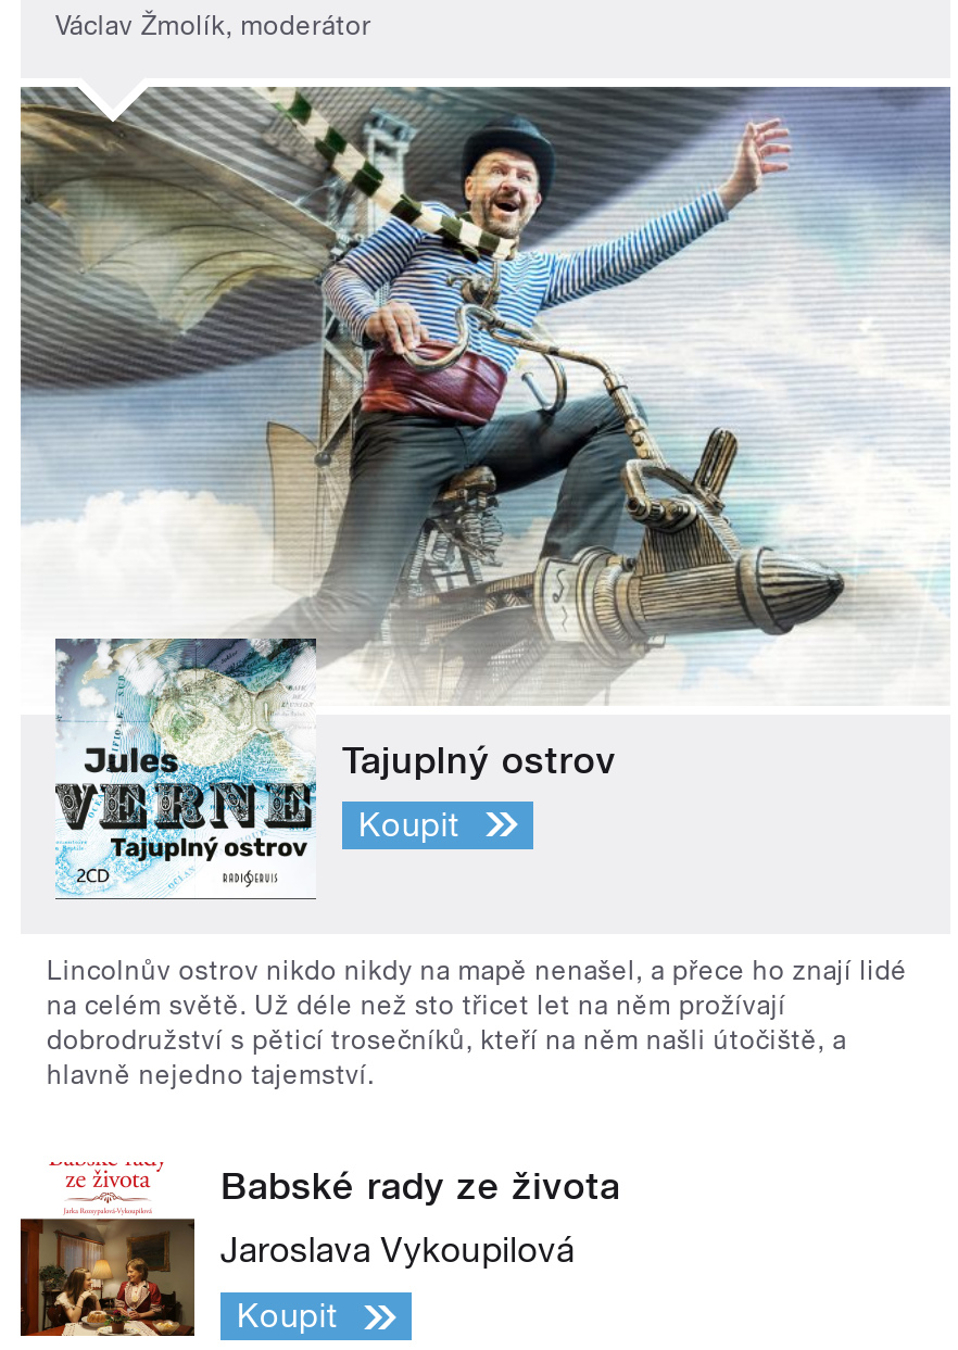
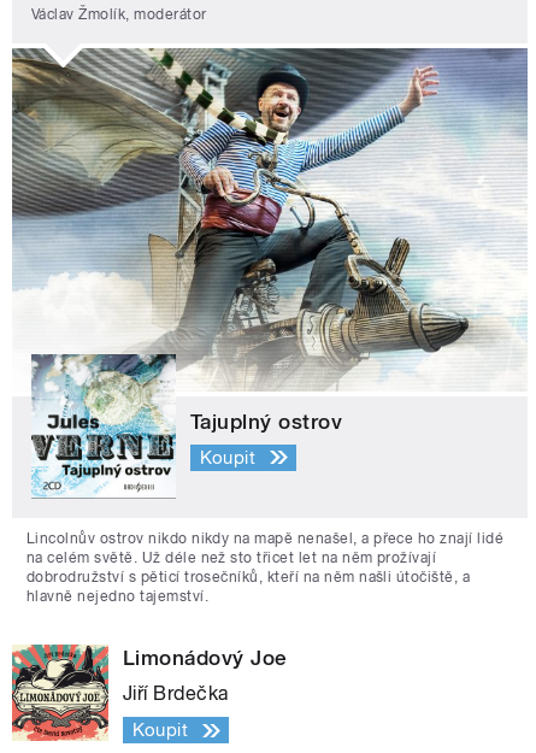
- [image]
- Babské rady ze života
+ [image]
+ Limonádový Joe

- Jaroslava Vykoupilová
+ Jiří Brdečka
